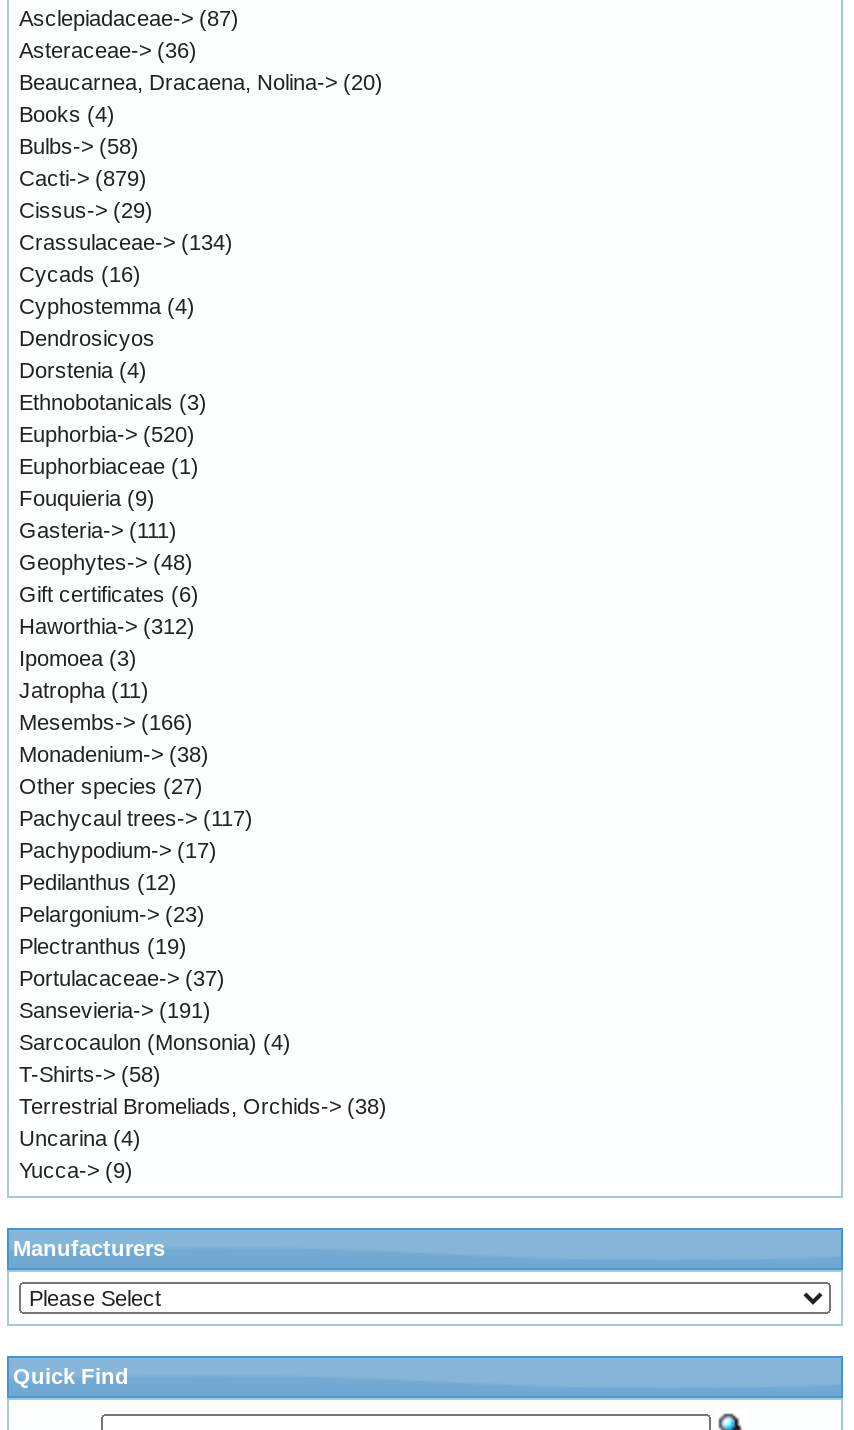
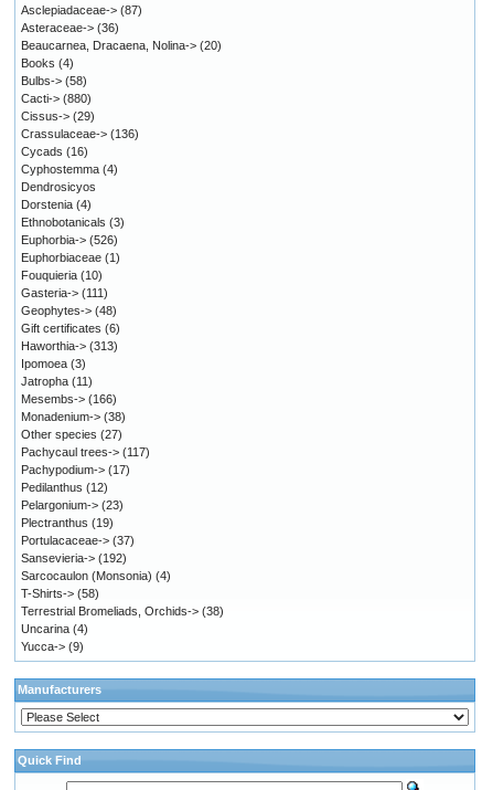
- Cacti-> (879)
+ Cacti-> (880)

- Crassulaceae-> (134)
+ Crassulaceae-> (136)

- Euphorbia-> (520)
+ Euphorbia-> (526)

- Fouquieria (9)
+ Fouquieria (10)

- Haworthia-> (312)
+ Haworthia-> (313)

- Sansevieria-> (191)
+ Sansevieria-> (192)
